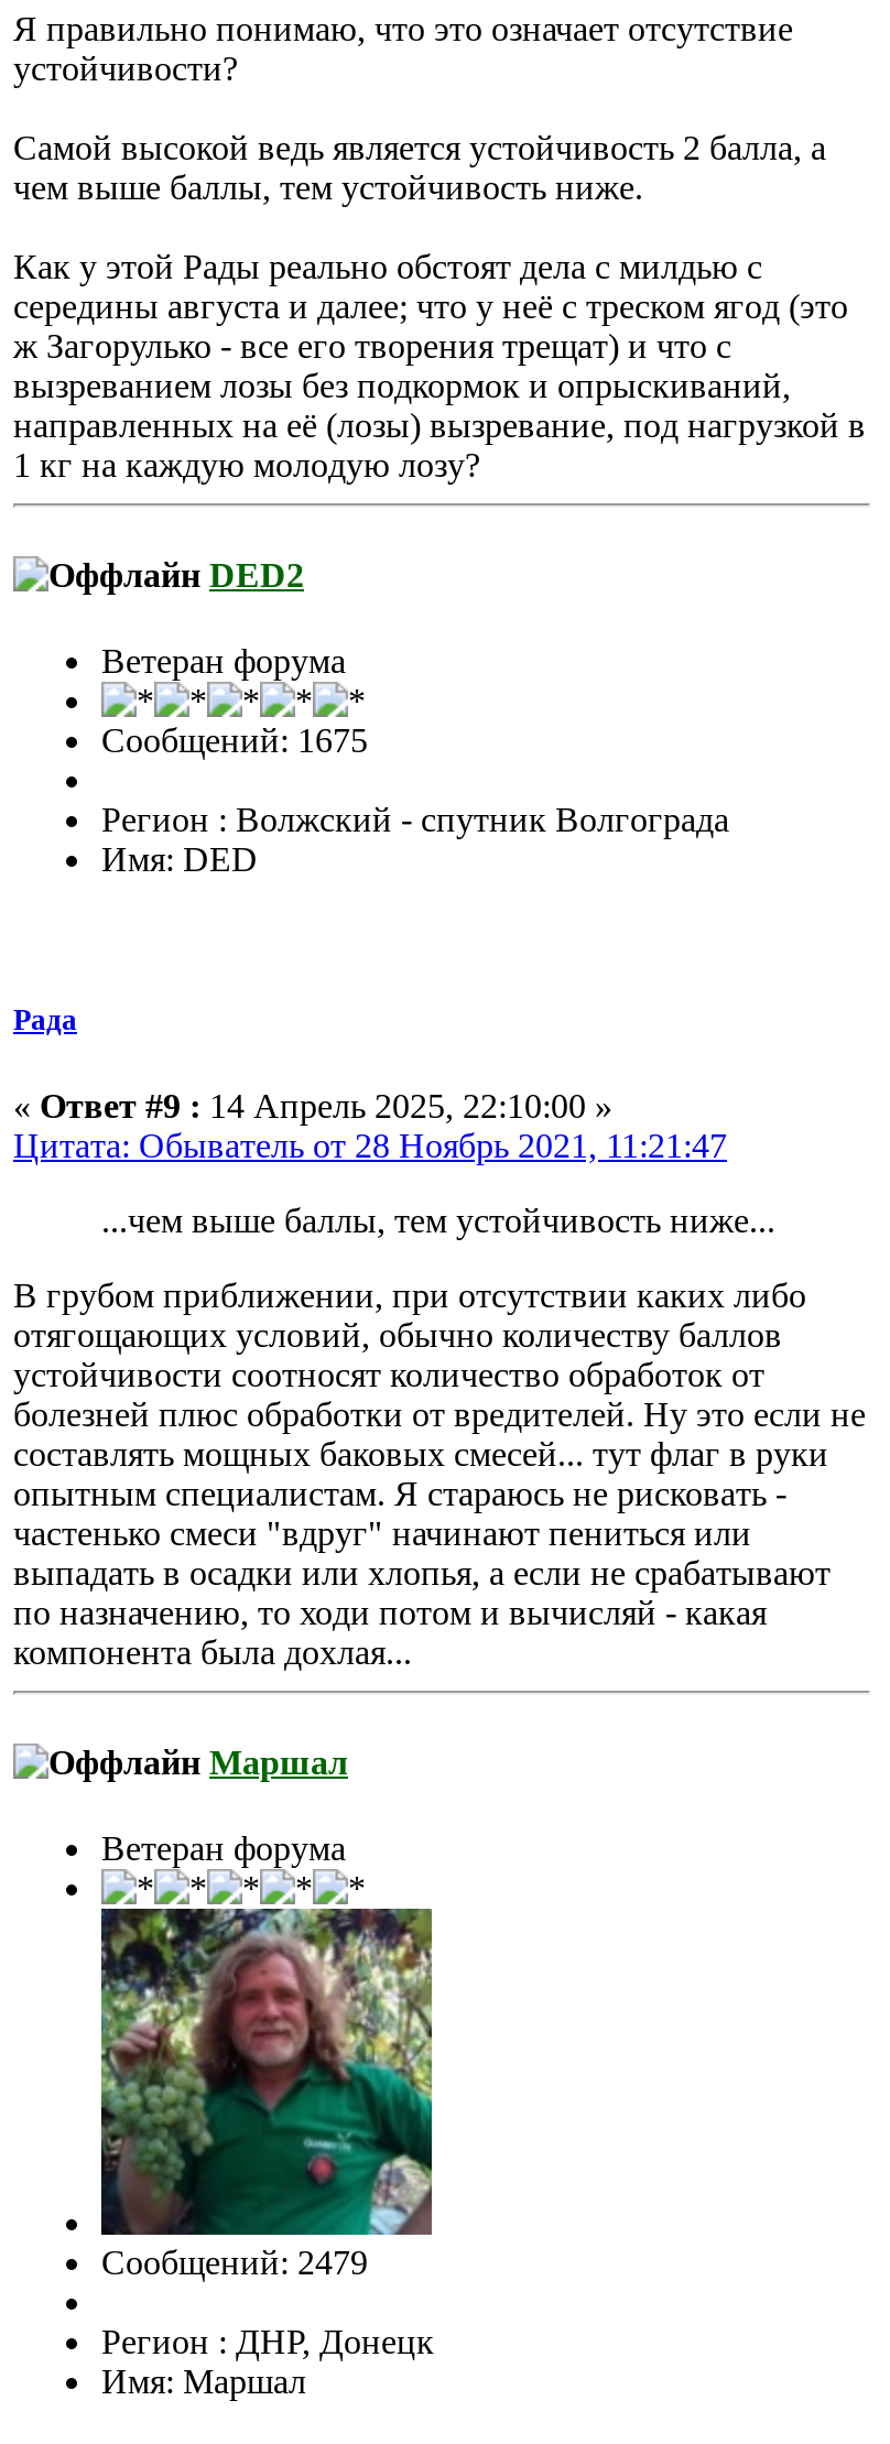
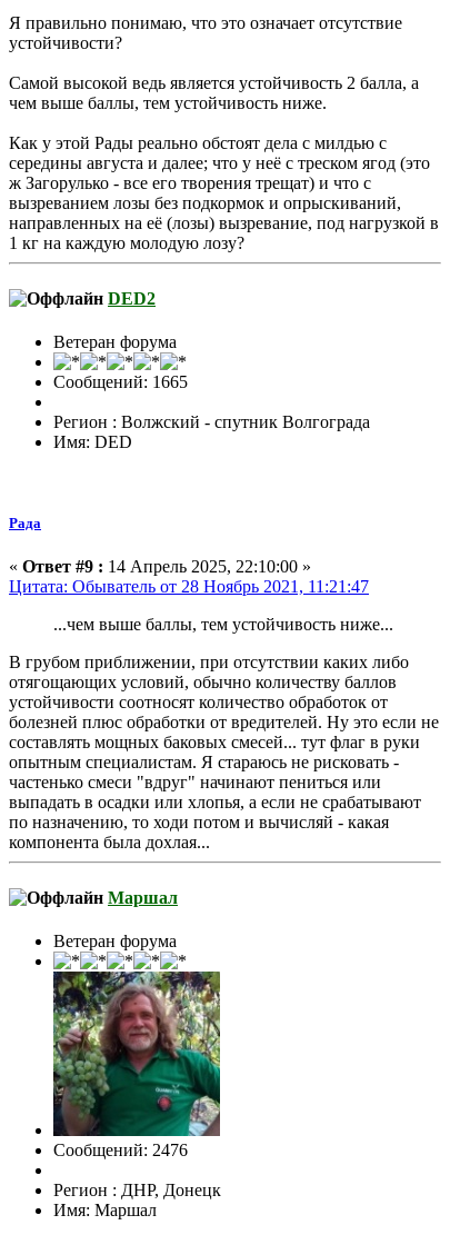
- Сообщений: 1675
+ Сообщений: 1665

- Сообщений: 2479
+ Сообщений: 2476
